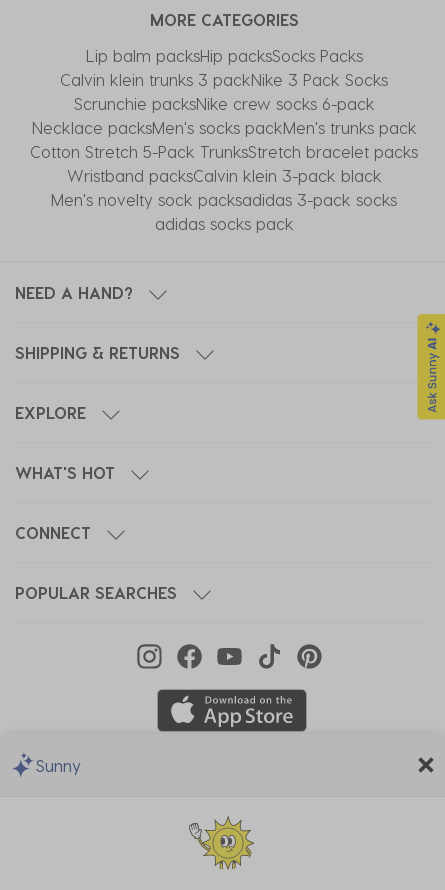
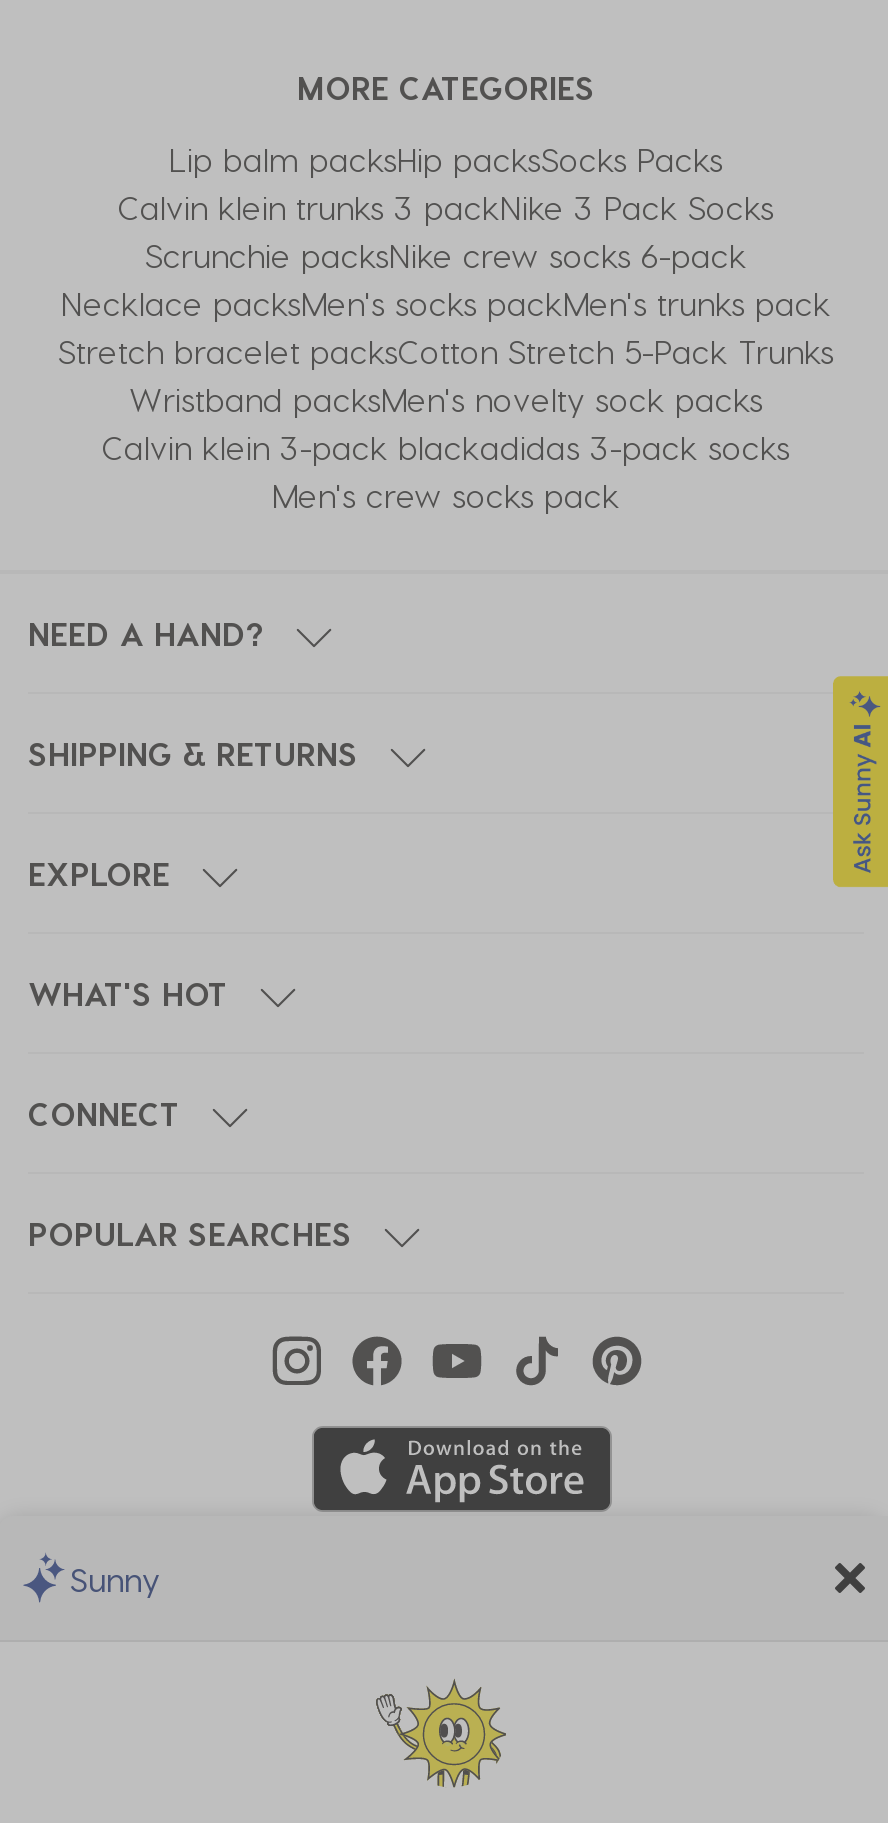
- Cotton Stretch 5-Pack TrunksStretch bracelet packs
- Wristband packsCalvin klein 3-pack black
- Men's novelty sock packsadidas 3-pack socks
- adidas socks pack
+ Stretch bracelet packsCotton Stretch 5-Pack Trunks
+ Wristband packsMen's novelty sock packs
+ Calvin klein 3-pack blackadidas 3-pack socks
+ Men's crew socks pack
